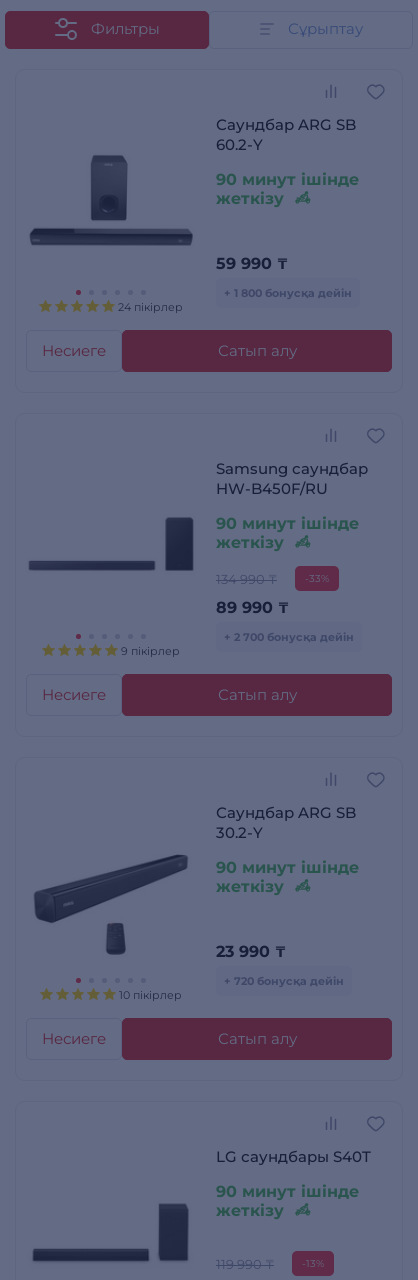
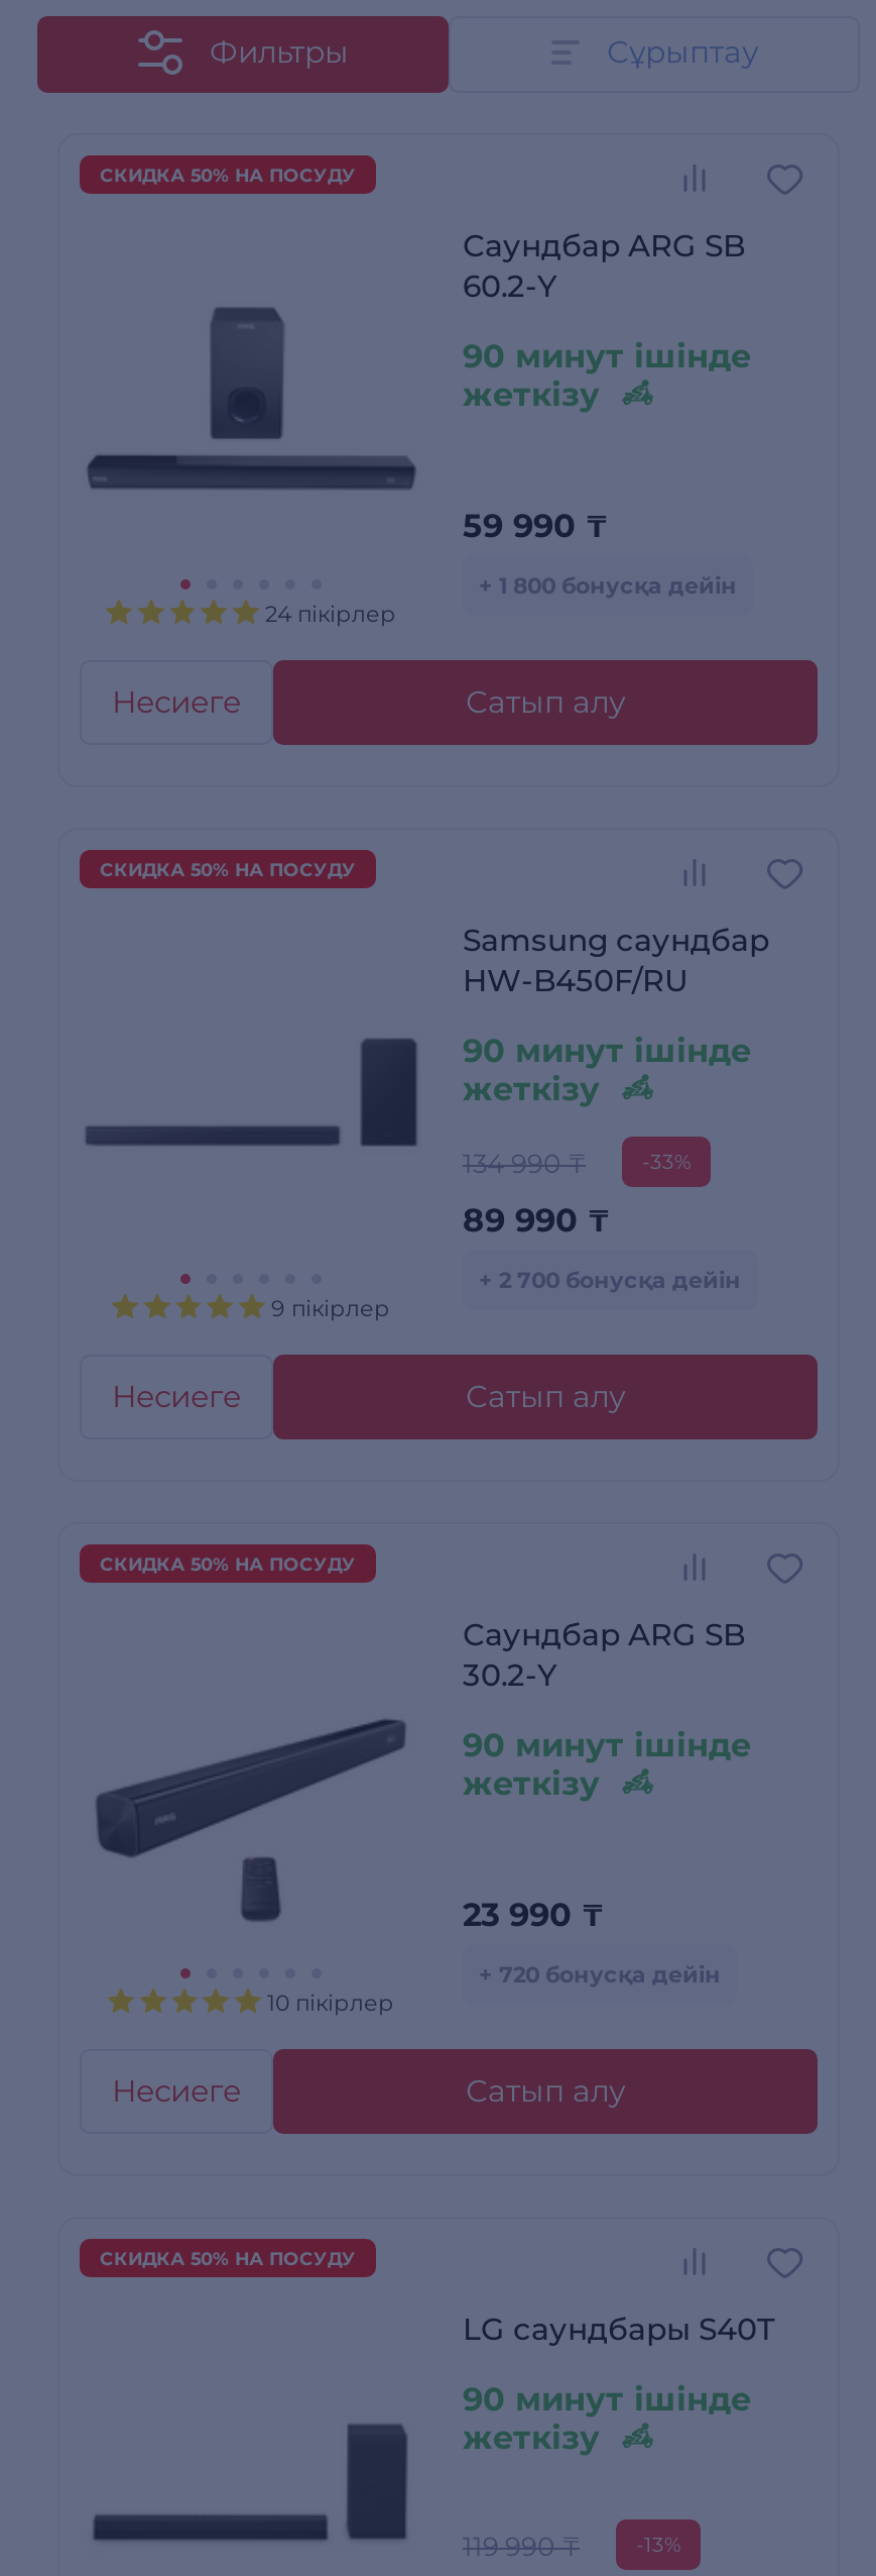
+ СКИДКА 50% НА ПОСУДУ

+ СКИДКА 50% НА ПОСУДУ

+ СКИДКА 50% НА ПОСУДУ

+ СКИДКА 50% НА ПОСУДУ
